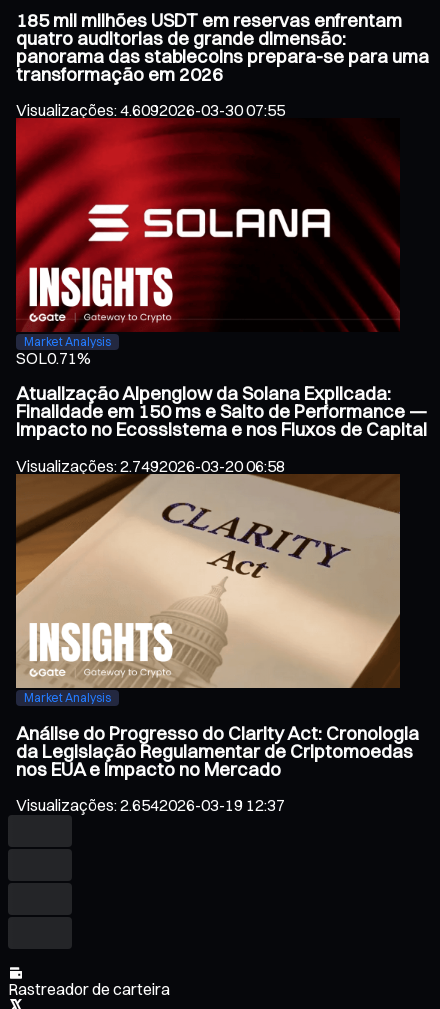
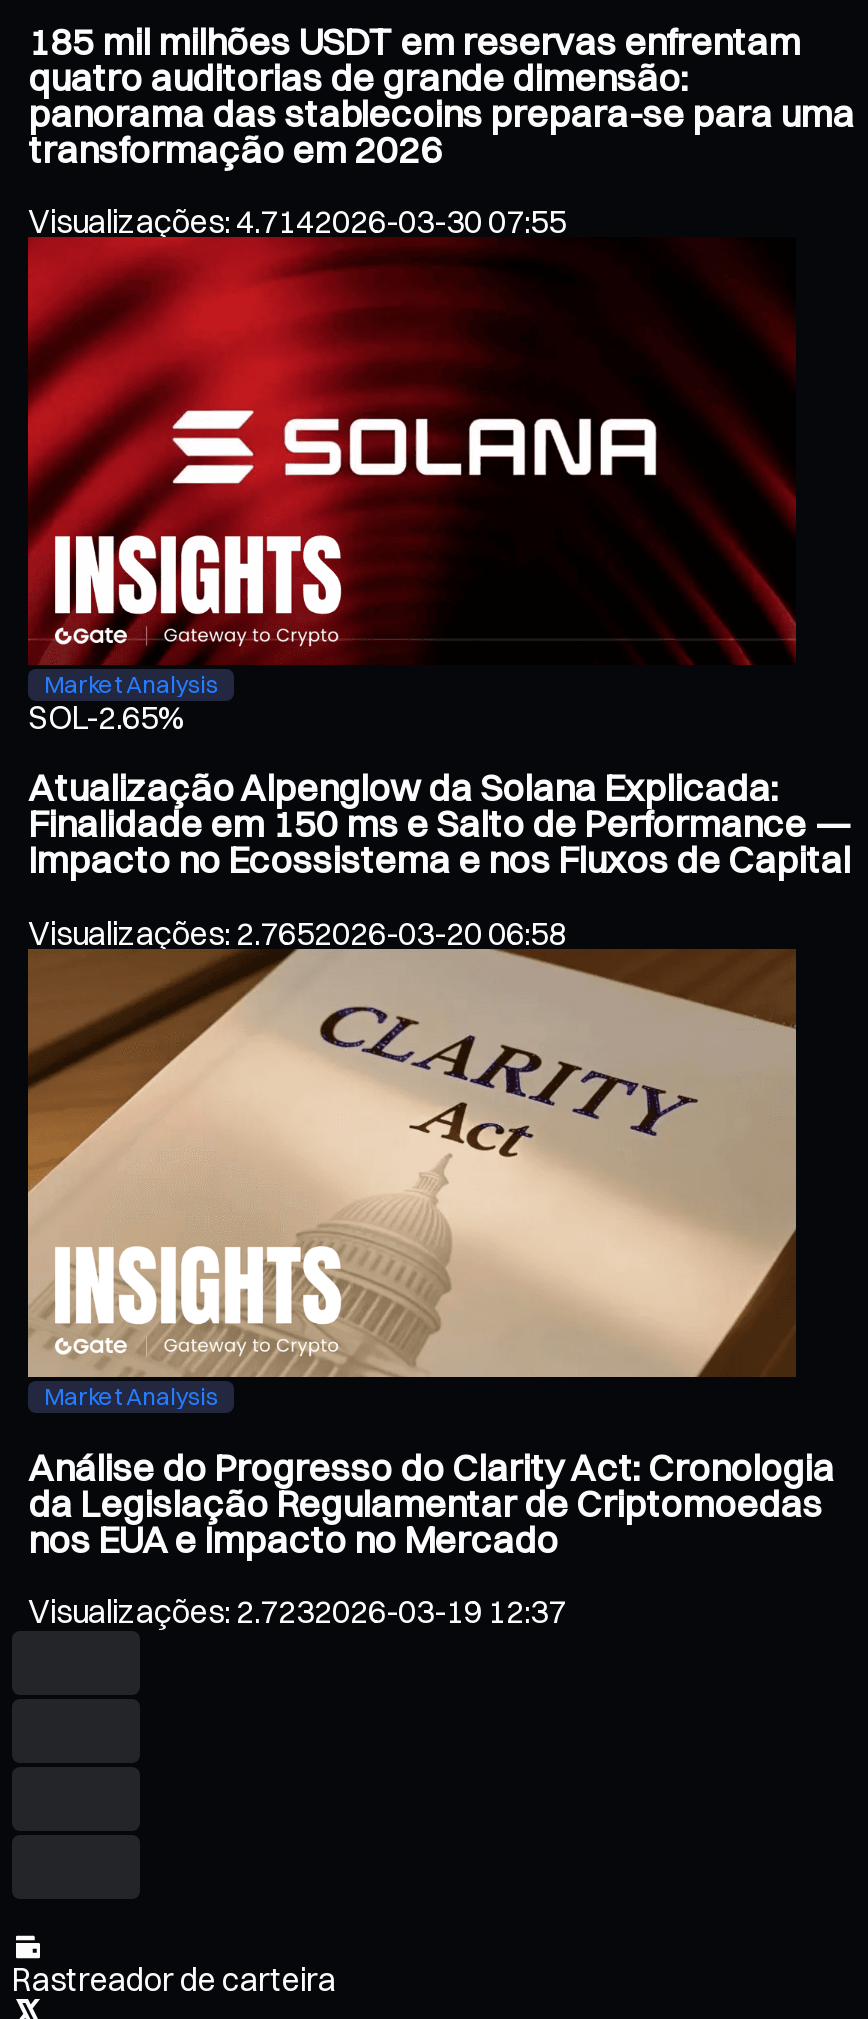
- Visualizações: 4.6092026-03-30 07:55
+ Visualizações: 4.7142026-03-30 07:55

- SOL0.71%
+ SOL-2.65%

- Visualizações: 2.7492026-03-20 06:58
+ Visualizações: 2.7652026-03-20 06:58

- Visualizações: 2.6542026-03-19 12:37
+ Visualizações: 2.7232026-03-19 12:37
